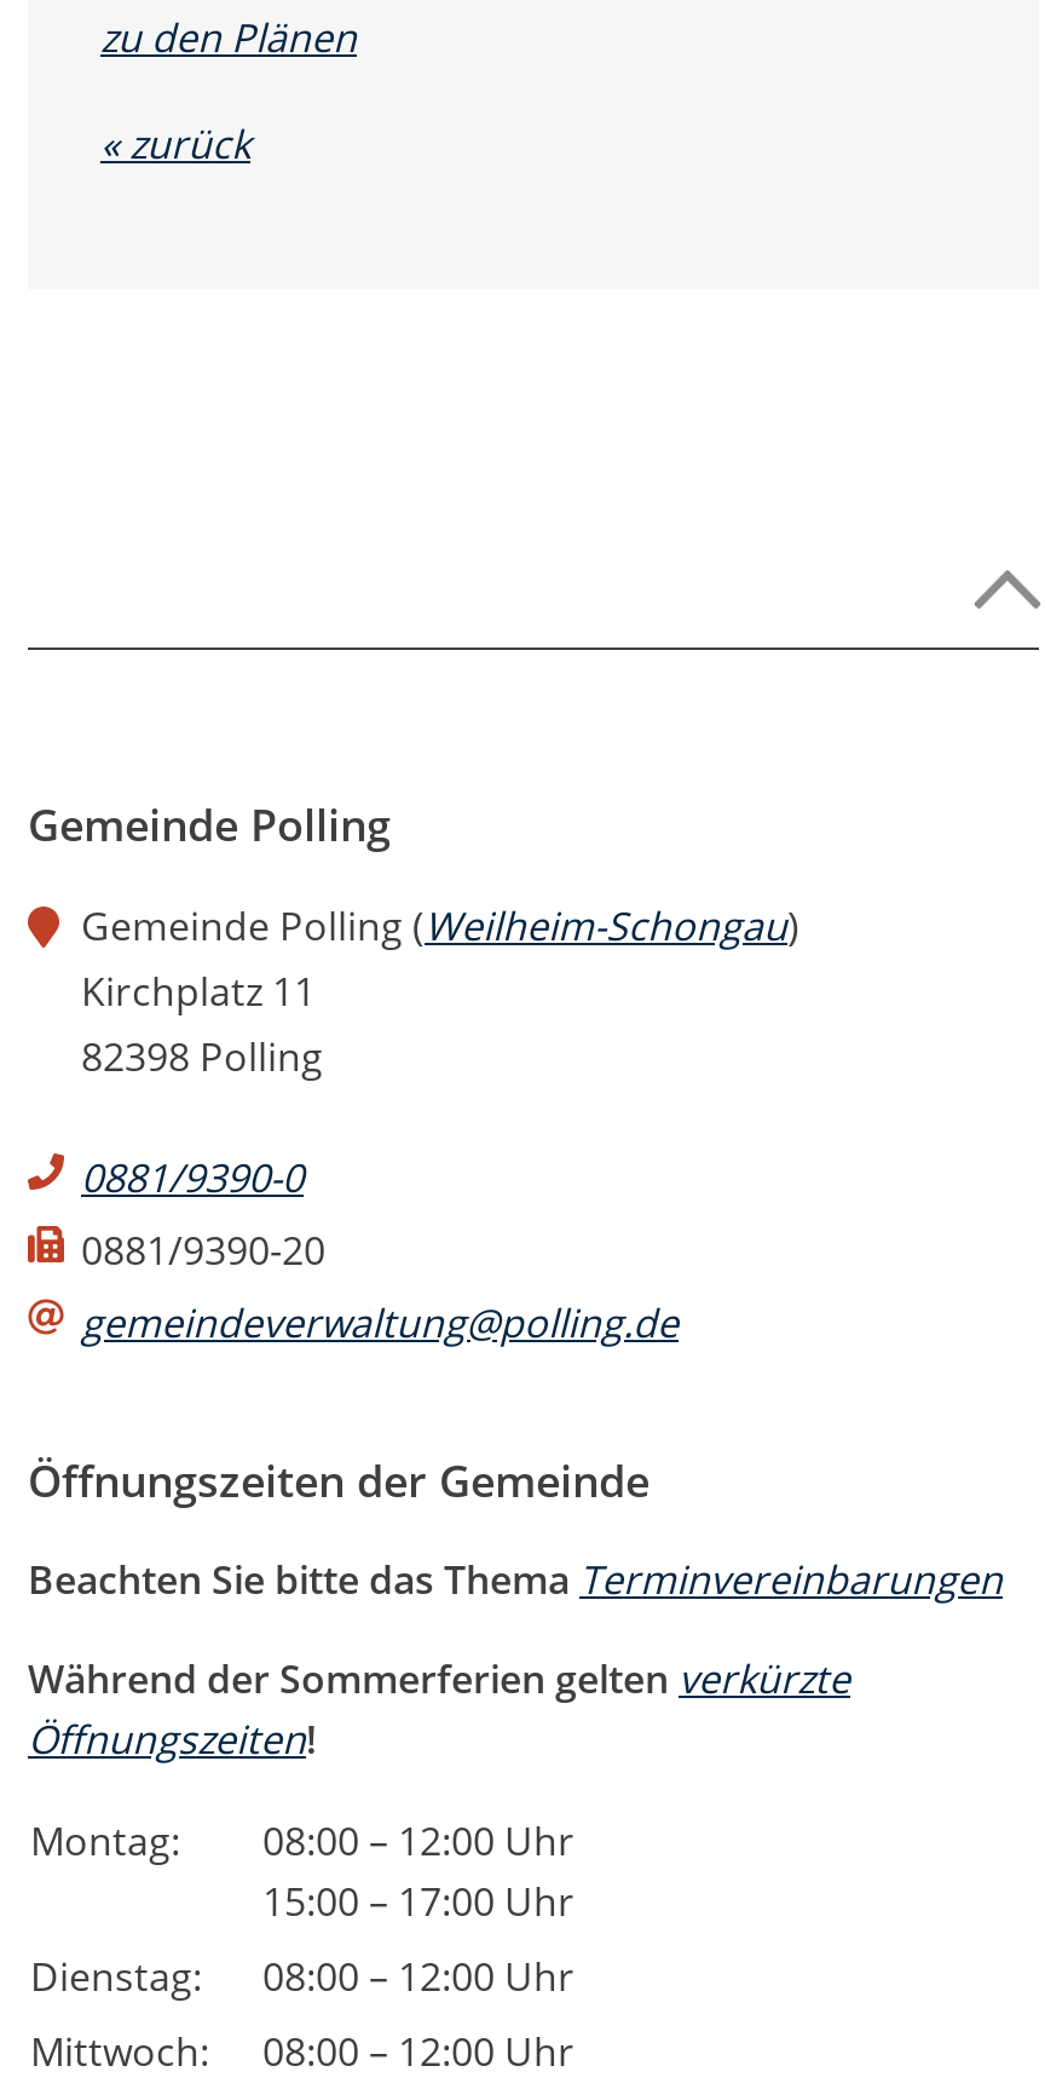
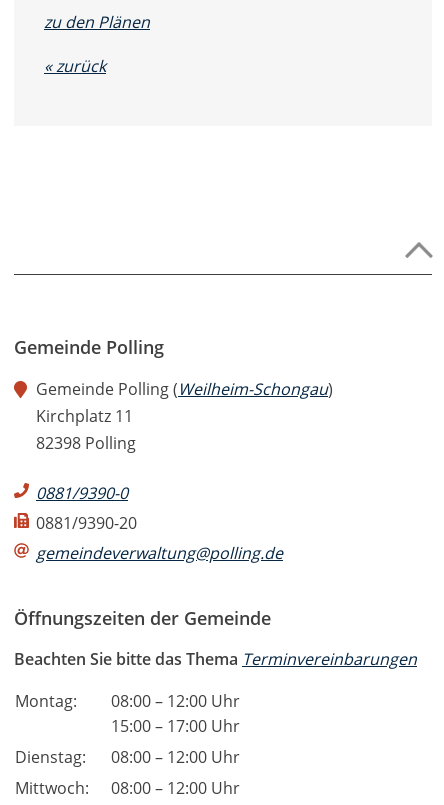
- Während der Sommerferien gelten verkürzte
- Öffnungszeiten!
